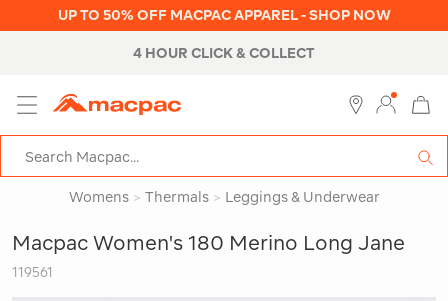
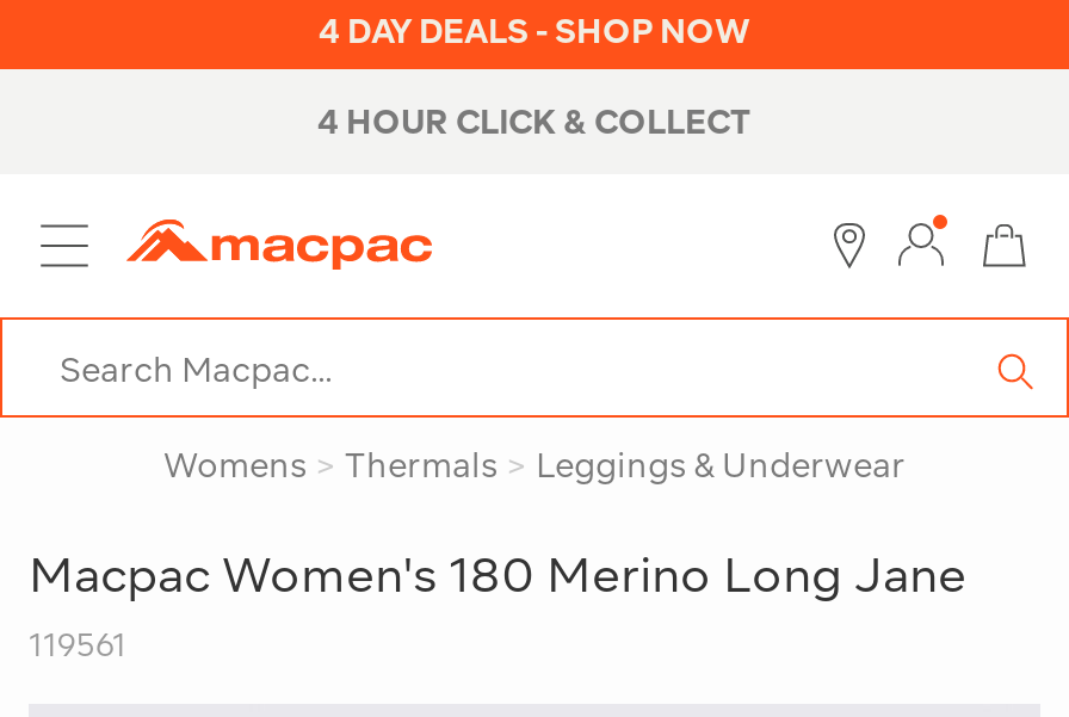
- UP TO 50% OFF MACPAC APPAREL - SHOP NOW
+ 4 DAY DEALS - SHOP NOW
